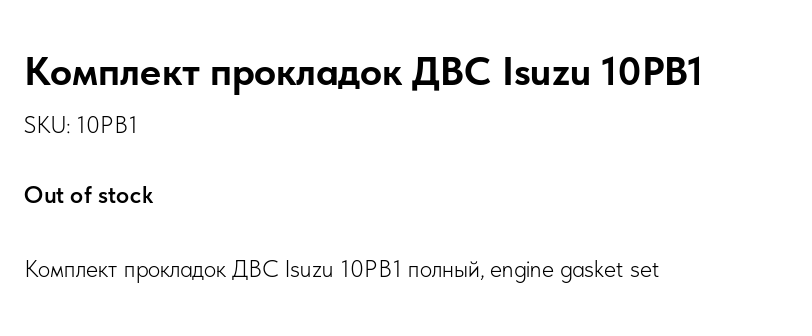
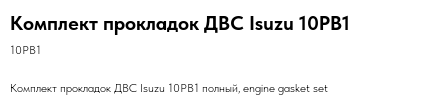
- SKU: 10PB1
- Out of stock
+ 10PB1
